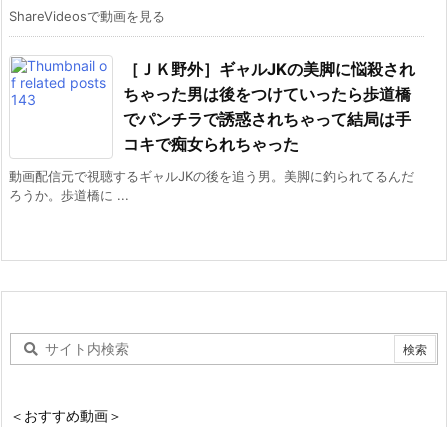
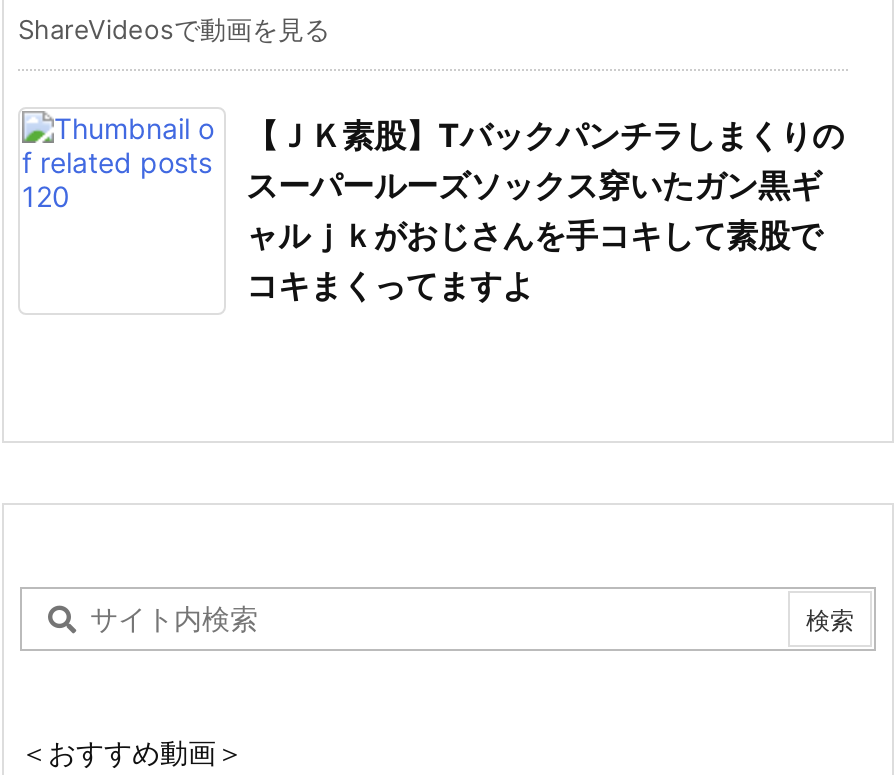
- ［ＪＫ野外］ギャルJKの美脚に悩殺され
- ちゃった男は後をつけていったら歩道橋
- でパンチラで誘惑されちゃって結局は手
- コキで痴女られちゃった
- 動画配信元で視聴するギャルJKの後を追う男。美脚に釣られてるんだ
- ろうか。歩道橋に ...
+ 【ＪＫ素股】Tバックパンチラしまくりの
+ スーパールーズソックス穿いたガン黒ギ
+ ャルｊｋがおじさんを手コキして素股で
+ コキまくってますよ
